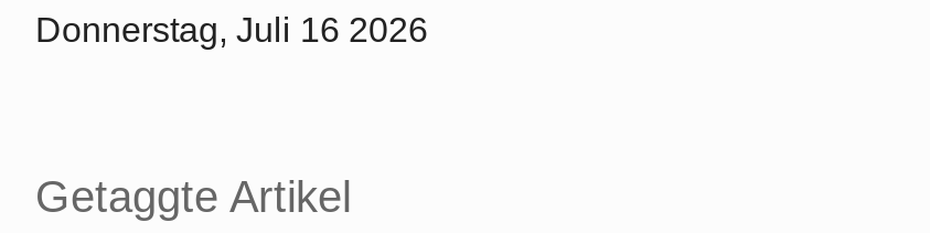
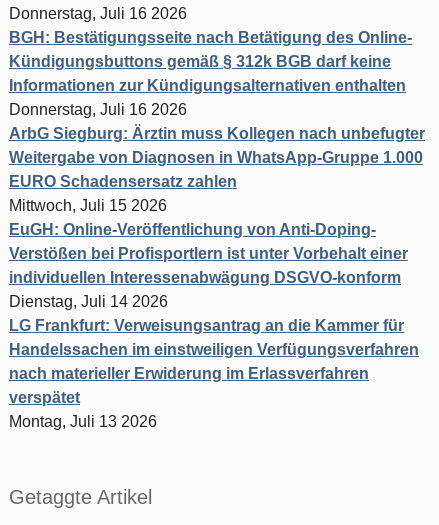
+ BGH: Bestätigungsseite nach Betätigung des Online-
+ Kündigungsbuttons gemäß § 312k BGB darf keine
+ Informationen zur Kündigungsalternativen enthalten
+ Donnerstag, Juli 16 2026
+ ArbG Siegburg: Ärztin muss Kollegen nach unbefugter
+ Weitergabe von Diagnosen in WhatsApp-Gruppe 1.000
+ EURO Schadensersatz zahlen
+ Mittwoch, Juli 15 2026
+ EuGH: Online-Veröffentlichung von Anti-Doping-
+ Verstößen bei Profisportlern ist unter Vorbehalt einer
+ individuellen Interessenabwägung DSGVO-konform
+ Dienstag, Juli 14 2026
+ LG Frankfurt: Verweisungsantrag an die Kammer für
+ Handelssachen im einstweiligen Verfügungsverfahren
+ nach materieller Erwiderung im Erlassverfahren
+ verspätet
+ Montag, Juli 13 2026
